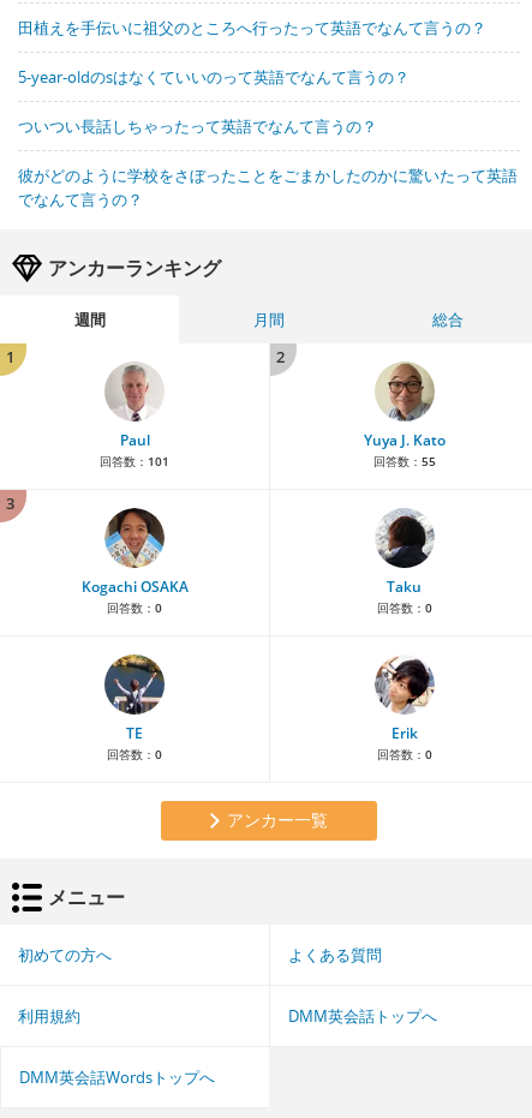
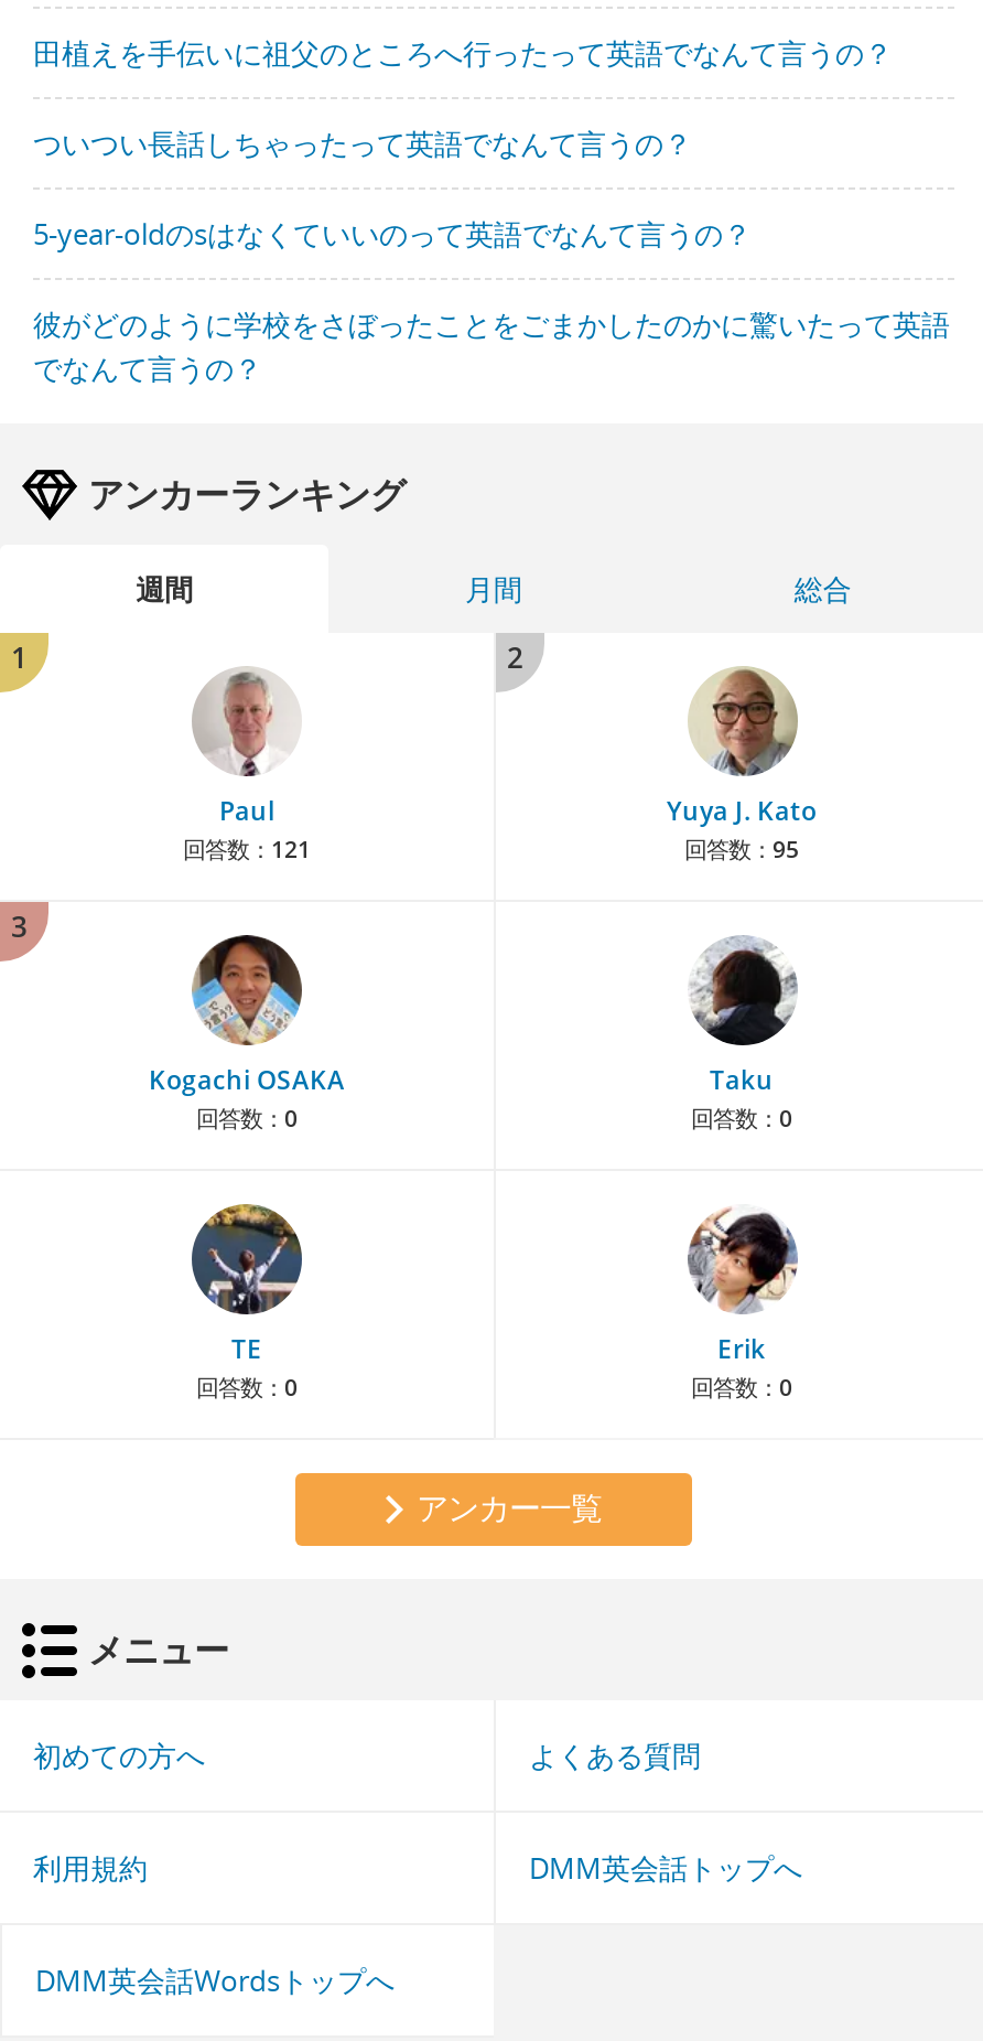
moved down: 5-year-oldのsはなくていいのって英語でなんて言うの？

moved up: ついつい長話しちゃったって英語でなんて言うの？

- 回答数：101
+ 回答数：121

- 回答数：55
+ 回答数：95
